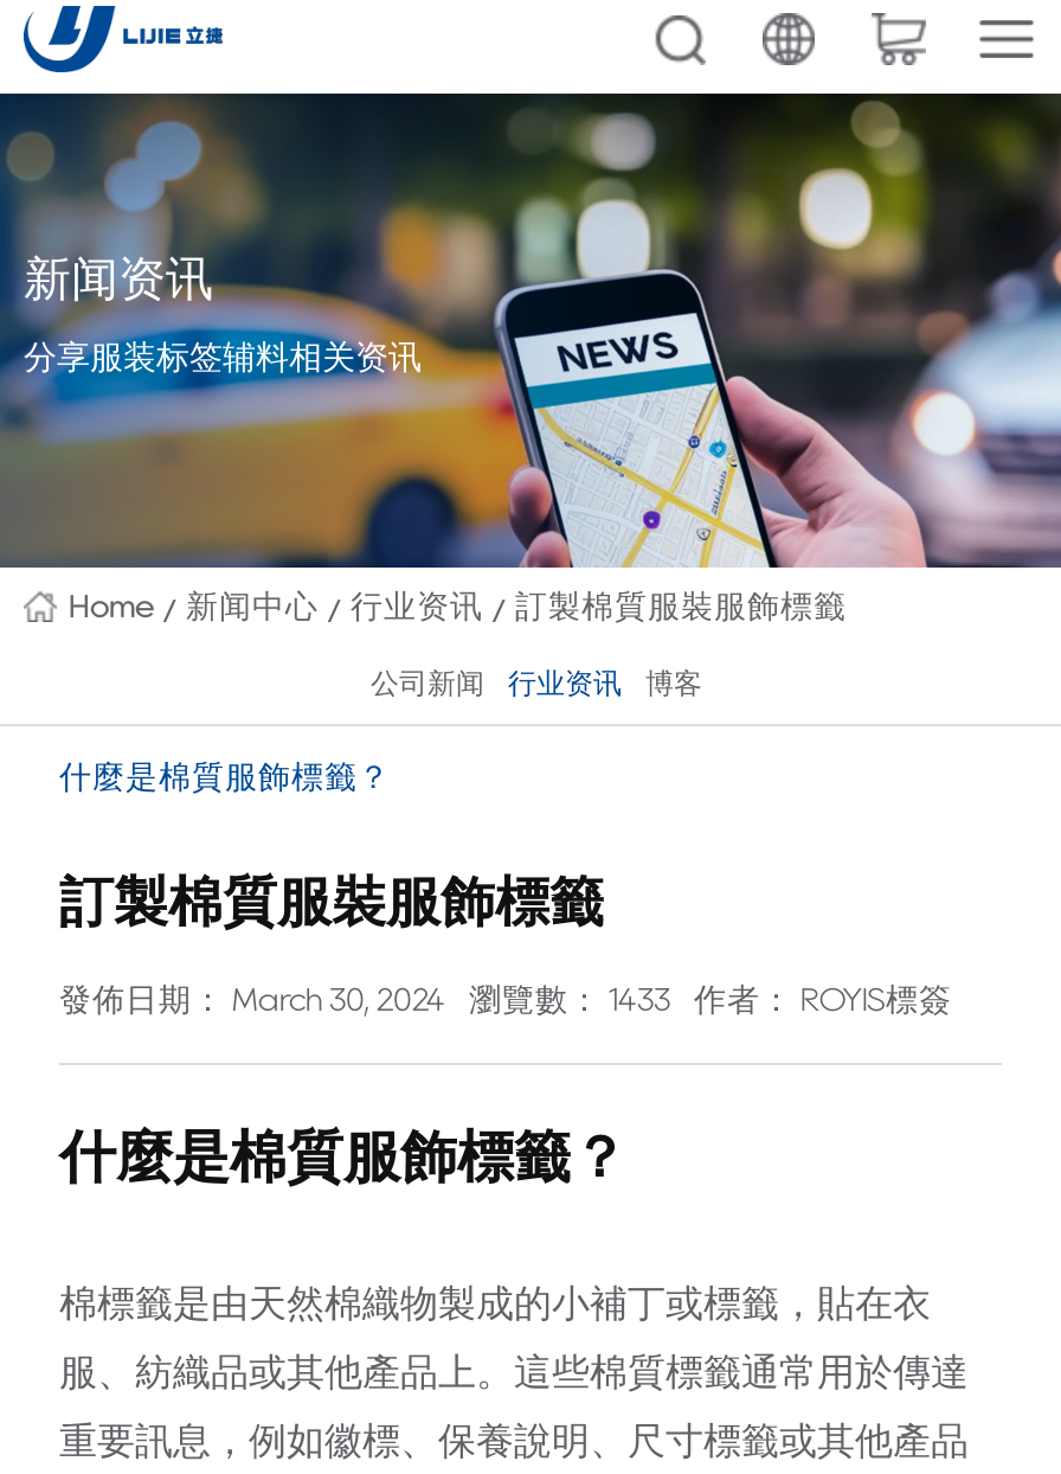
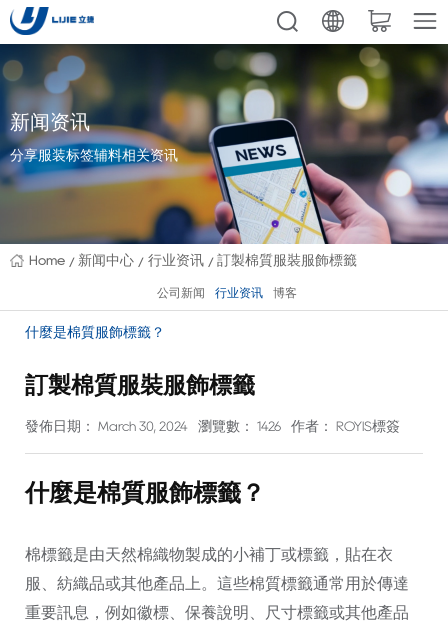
- 發佈日期： March 30, 2024 瀏覽數： 1433 作者： ROYIS標簽
+ 發佈日期： March 30, 2024 瀏覽數： 1426 作者： ROYIS標簽
